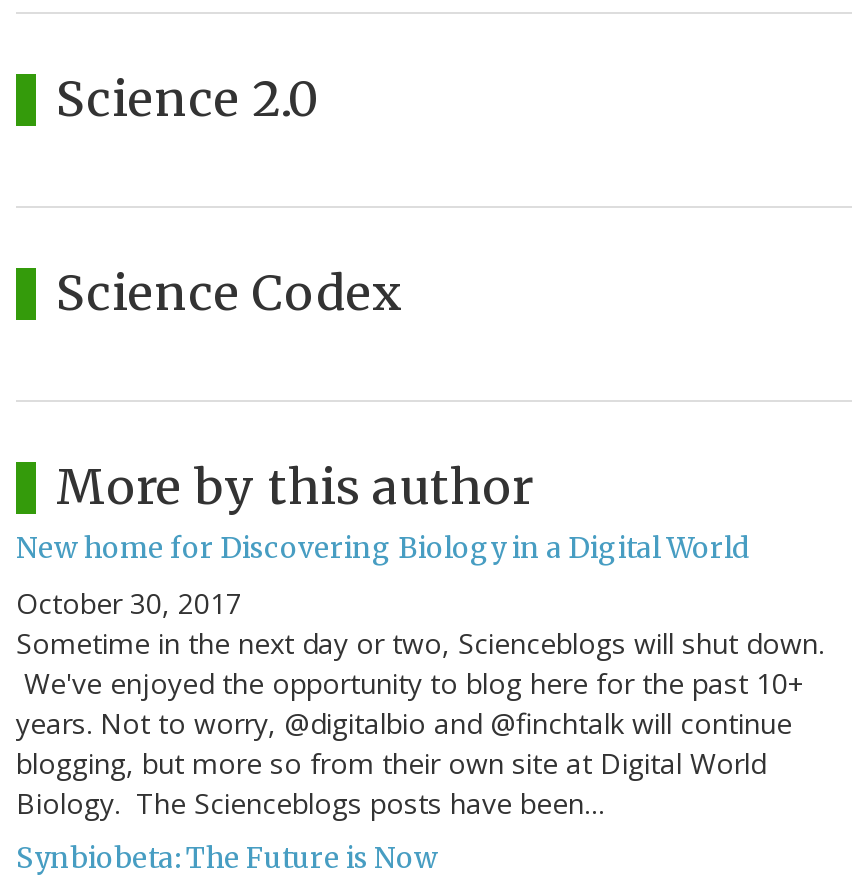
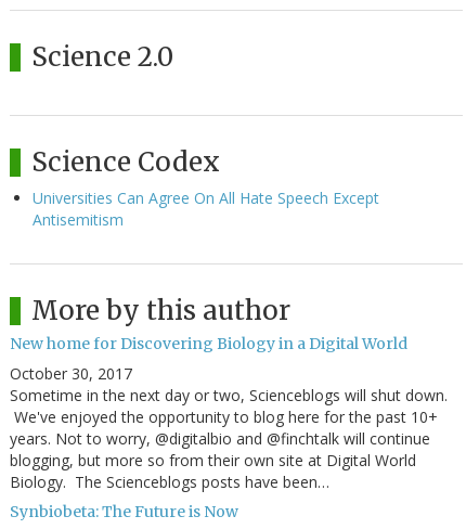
+ Universities Can Agree On All Hate Speech Except
+ Antisemitism
